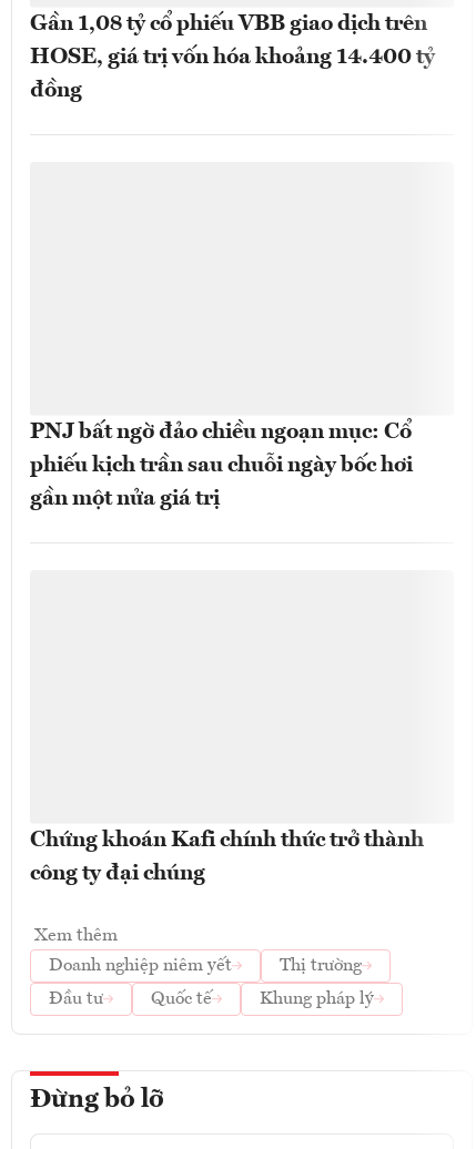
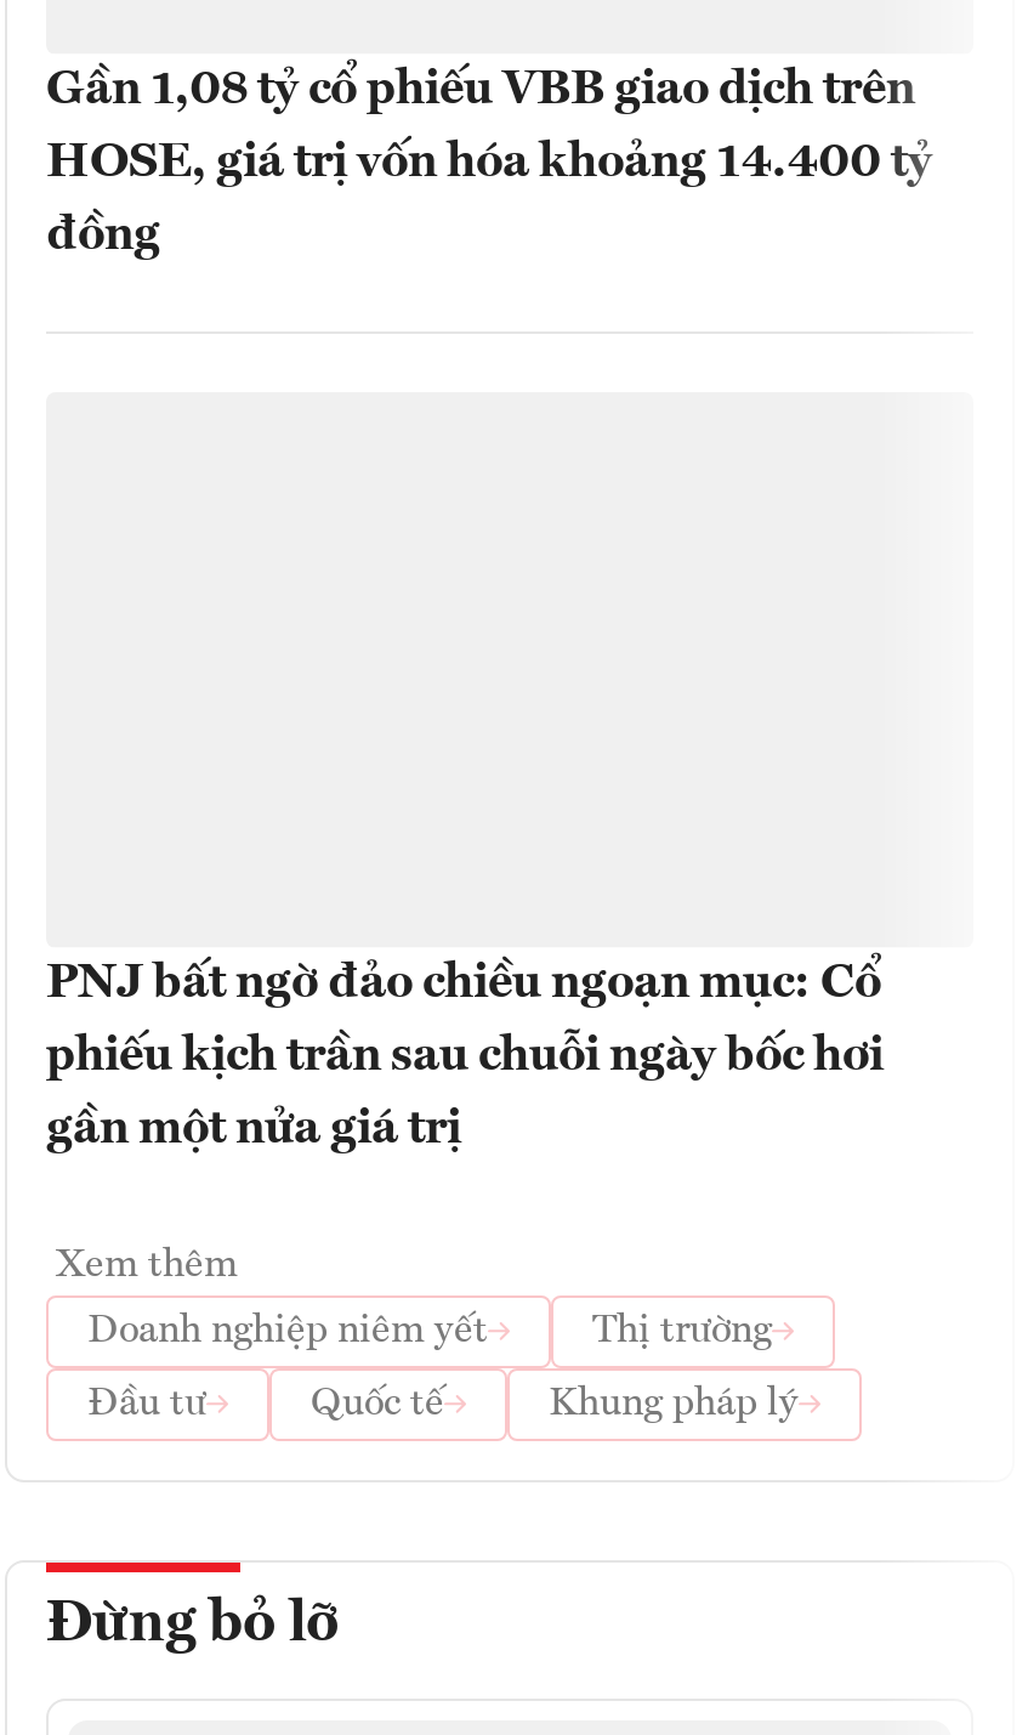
- Chứng khoán Kafi chính thức trở thành
- công ty đại chúng
